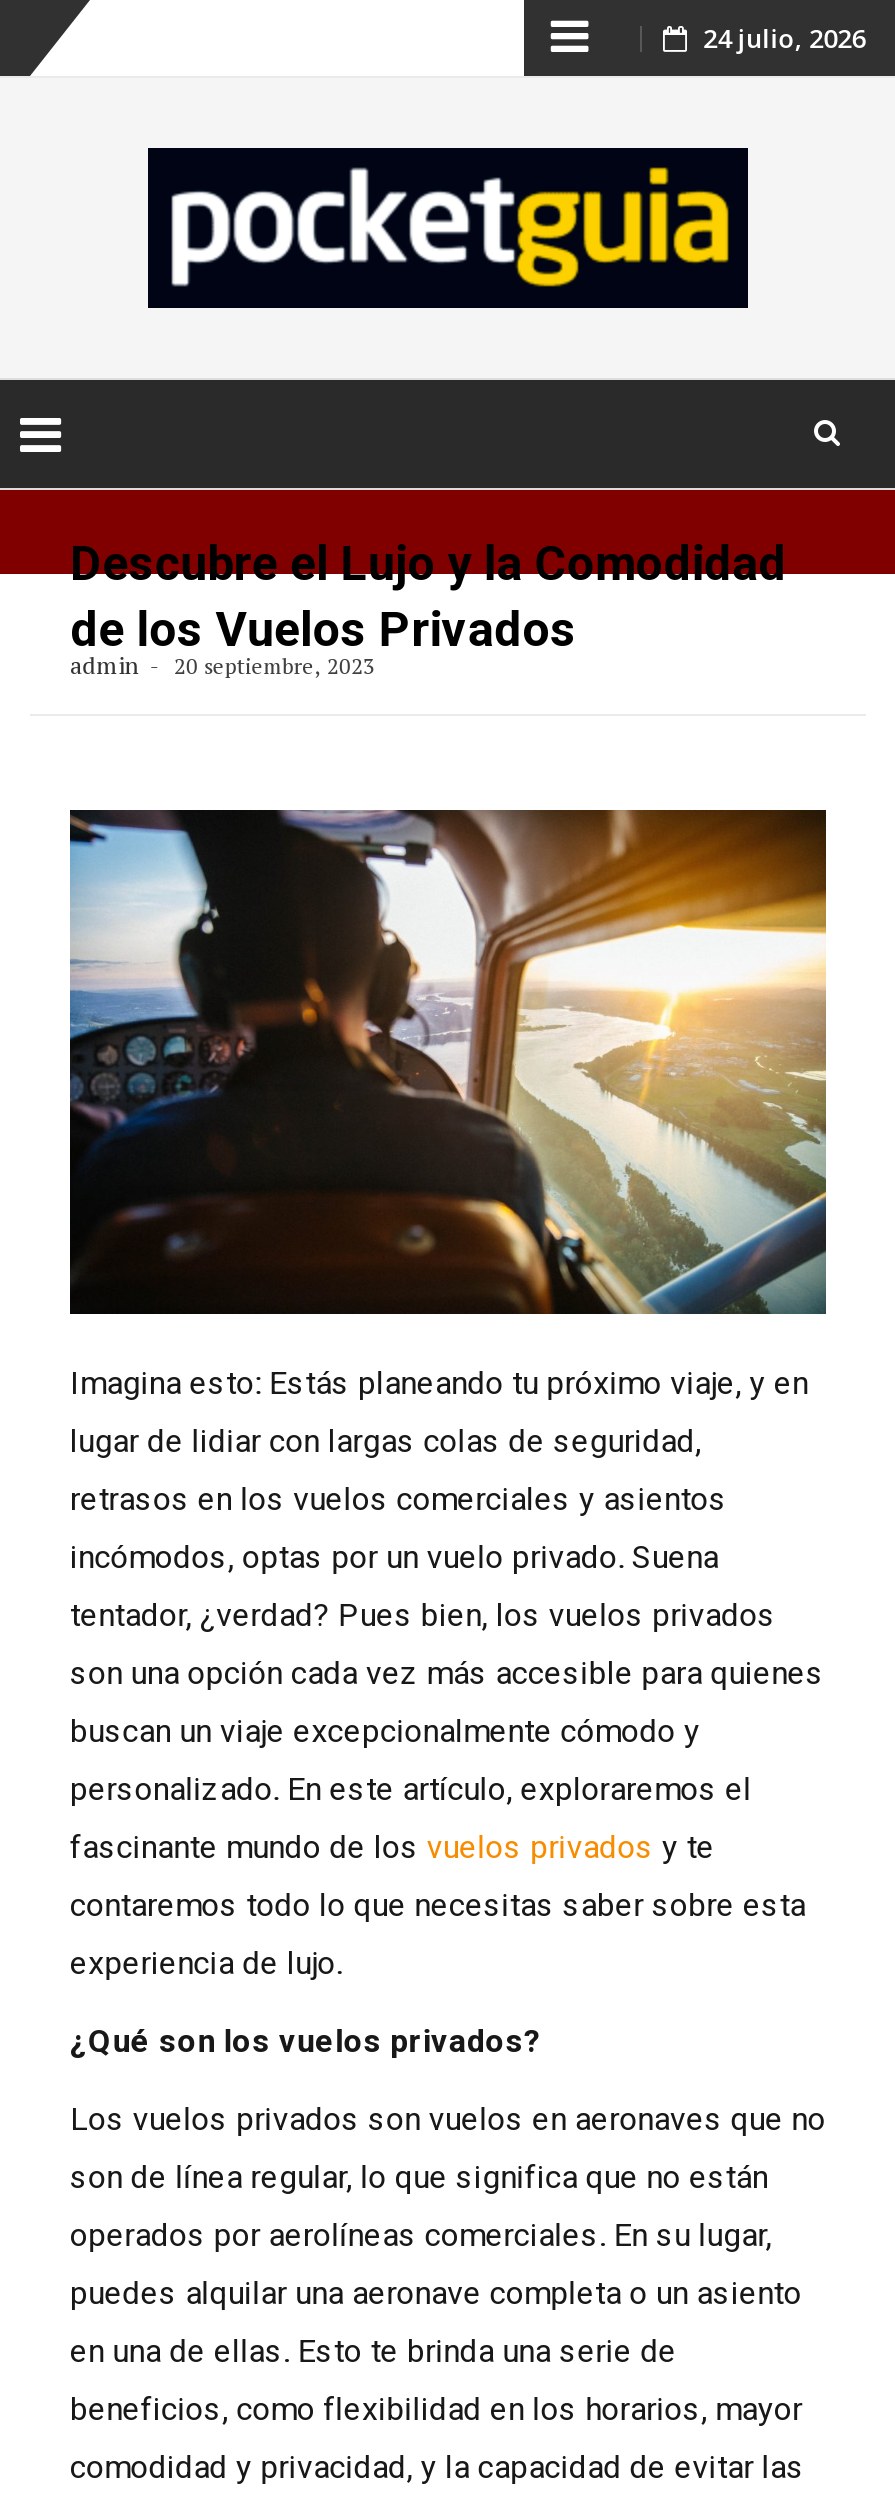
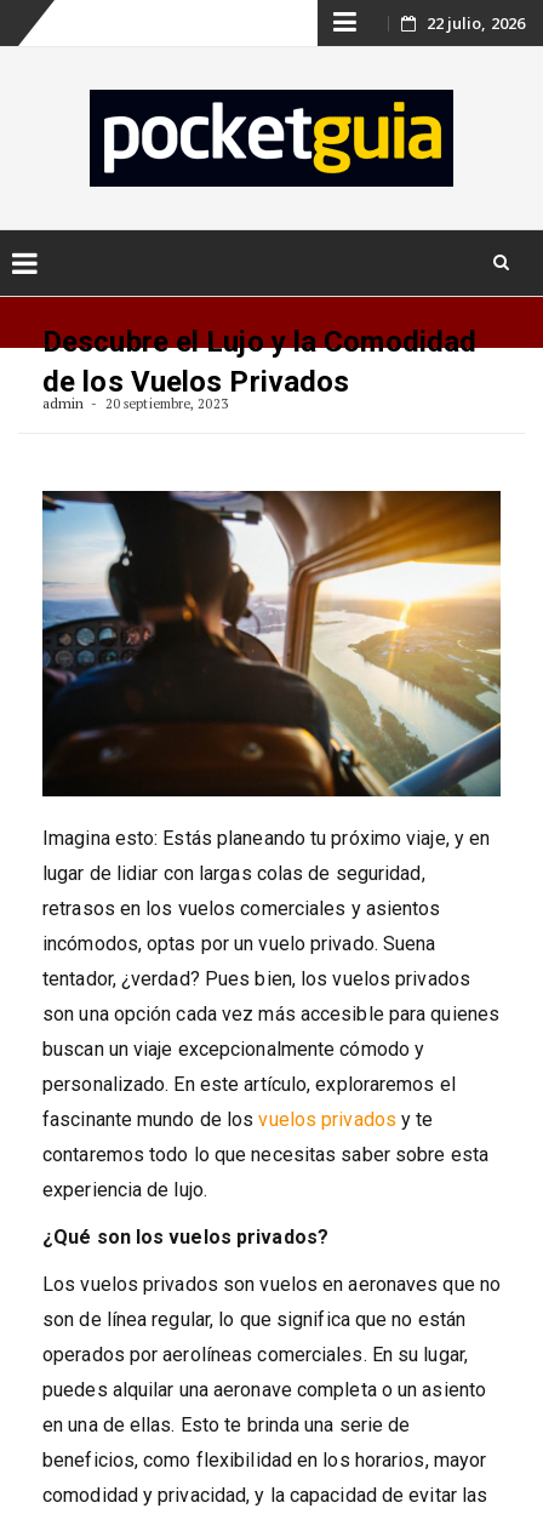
- 24 julio, 2026
+ 22 julio, 2026
